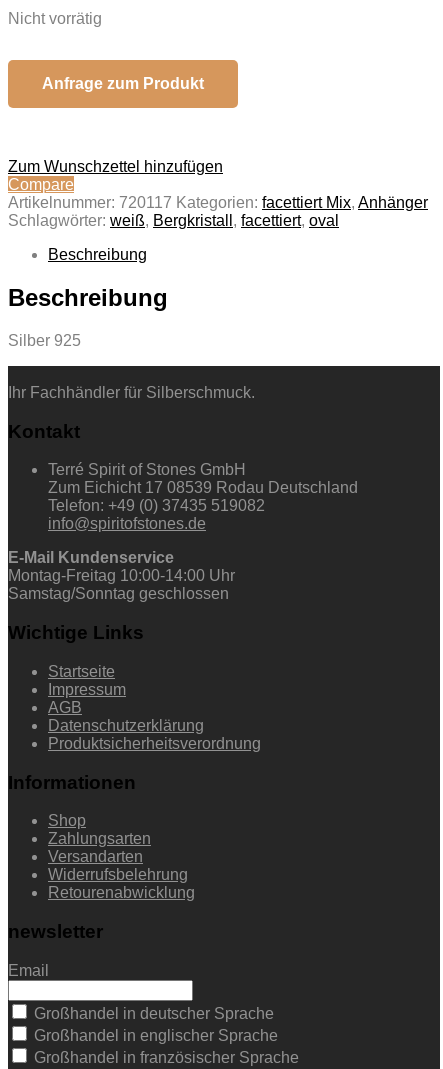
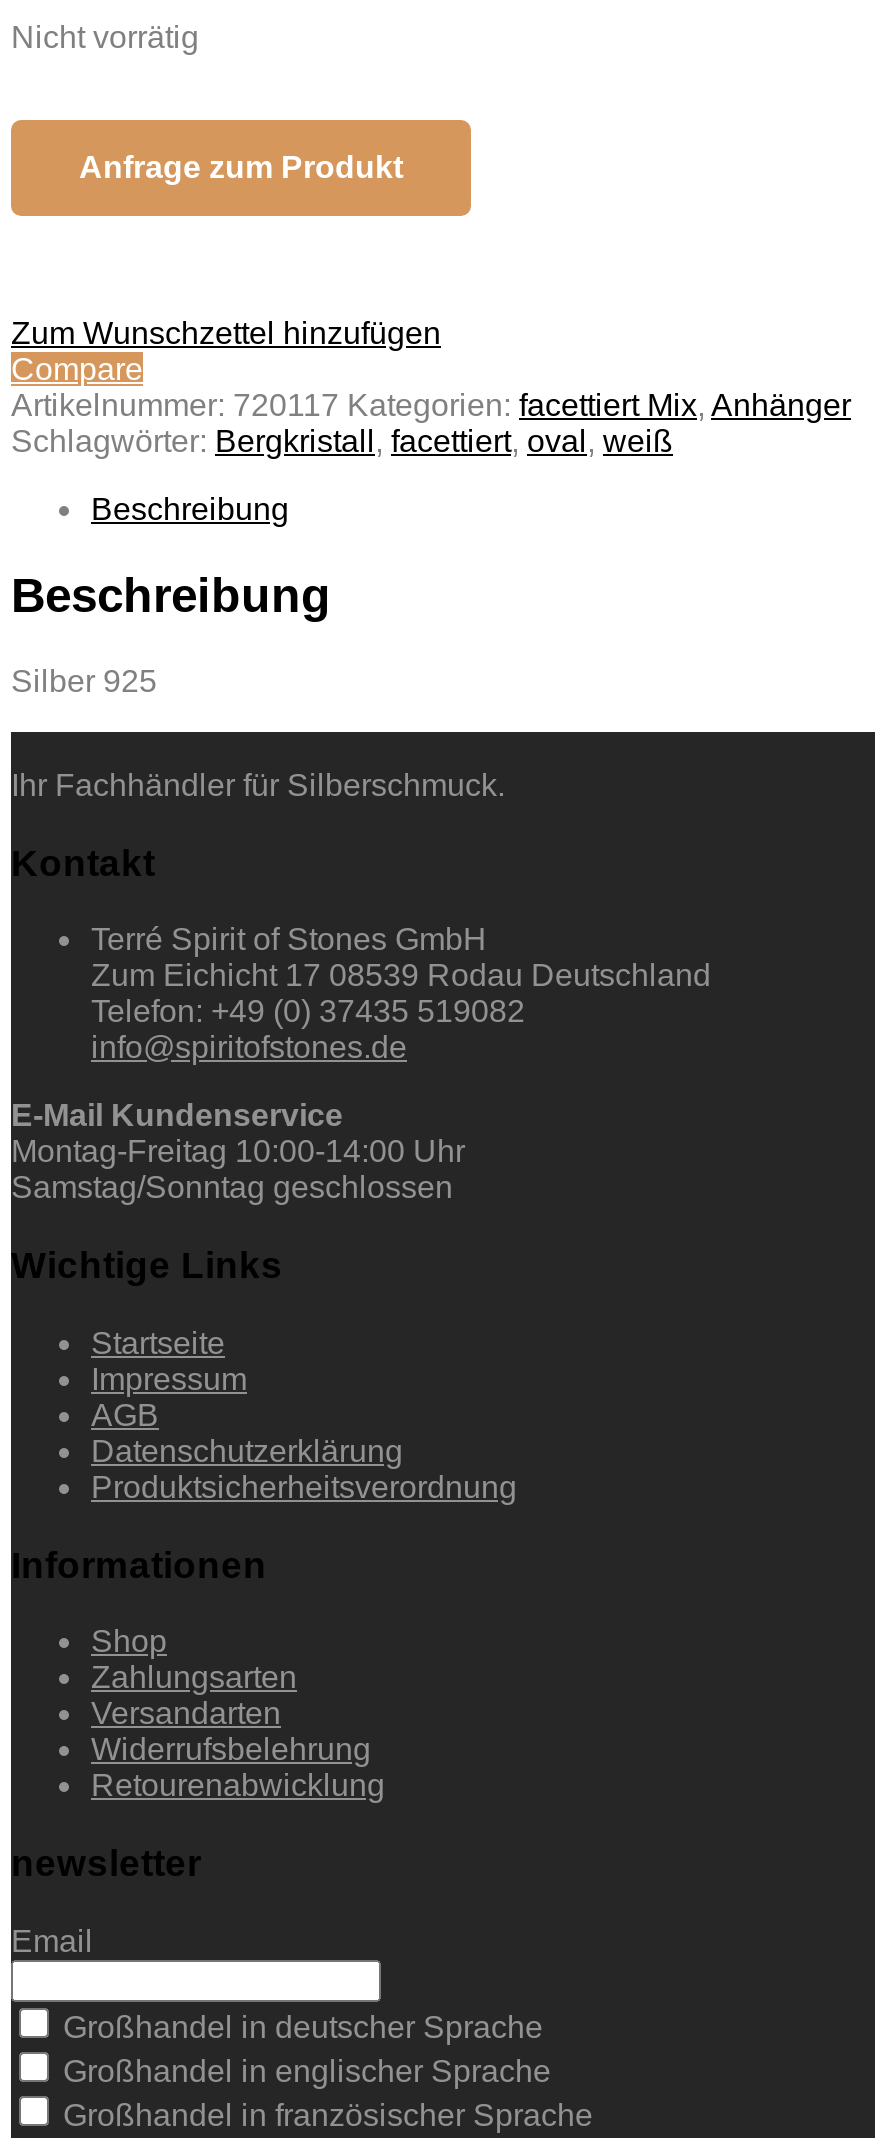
- Schlagwörter: weiß, Bergkristall, facettiert, oval
+ Schlagwörter: Bergkristall, facettiert, oval, weiß
